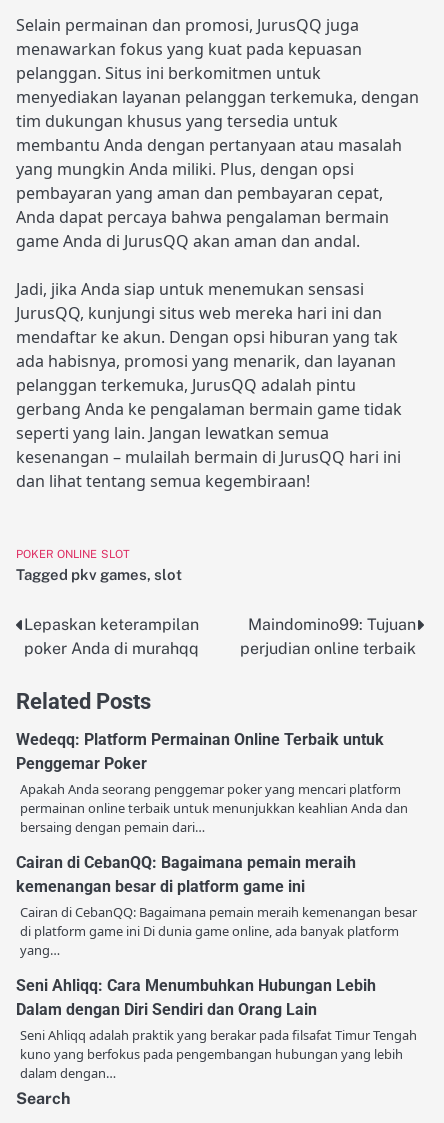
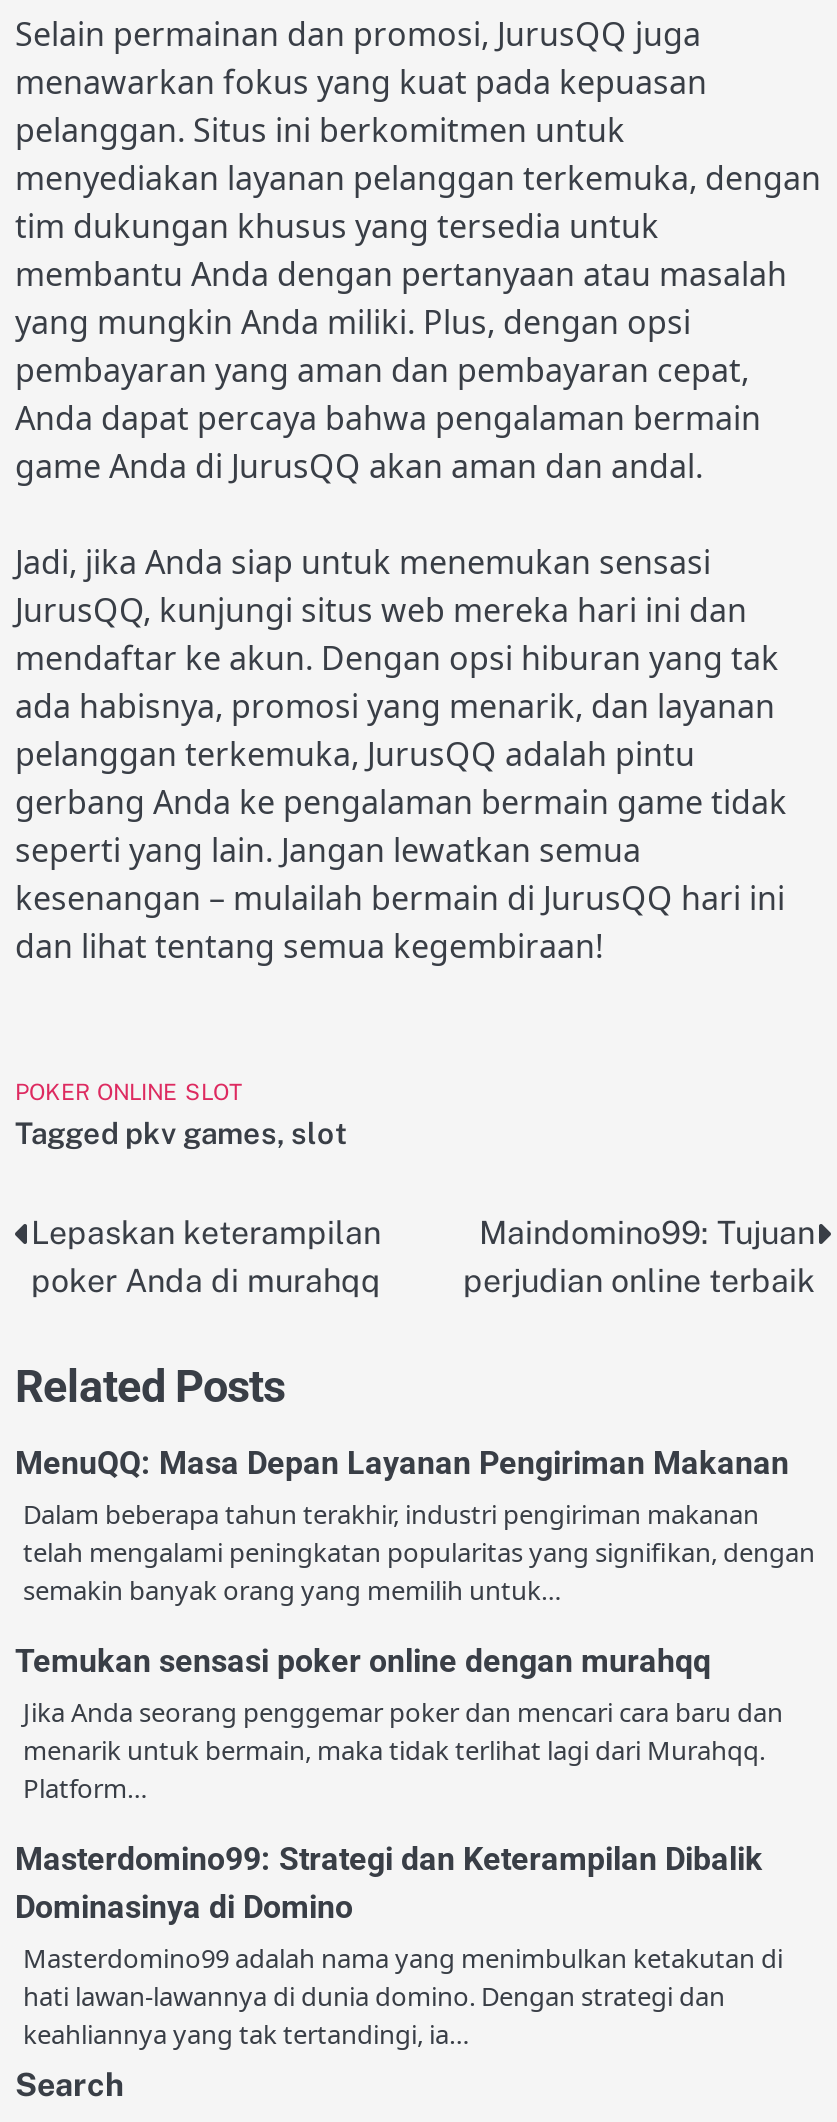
- Wedeqq: Platform Permainan Online Terbaik untuk
- Penggemar Poker
- Apakah Anda seorang penggemar poker yang mencari platform
- permainan online terbaik untuk menunjukkan keahlian Anda dan
- bersaing dengan pemain dari…
+ MenuQQ: Masa Depan Layanan Pengiriman Makanan
+ Dalam beberapa tahun terakhir, industri pengiriman makanan
+ telah mengalami peningkatan popularitas yang signifikan, dengan
+ semakin banyak orang yang memilih untuk…

- Cairan di CebanQQ: Bagaimana pemain meraih
- kemenangan besar di platform game ini
- Cairan di CebanQQ: Bagaimana pemain meraih kemenangan besar
- di platform game ini Di dunia game online, ada banyak platform
- yang…
+ Temukan sensasi poker online dengan murahqq
+ Jika Anda seorang penggemar poker dan mencari cara baru dan
+ menarik untuk bermain, maka tidak terlihat lagi dari Murahqq.
+ Platform…

- Seni Ahliqq: Cara Menumbuhkan Hubungan Lebih
- Dalam dengan Diri Sendiri dan Orang Lain
- Seni Ahliqq adalah praktik yang berakar pada filsafat Timur Tengah
- kuno yang berfokus pada pengembangan hubungan yang lebih
- dalam dengan…
+ Masterdomino99: Strategi dan Keterampilan Dibalik
+ Dominasinya di Domino
+ Masterdomino99 adalah nama yang menimbulkan ketakutan di
+ hati lawan-lawannya di dunia domino. Dengan strategi dan
+ keahliannya yang tak tertandingi, ia…
